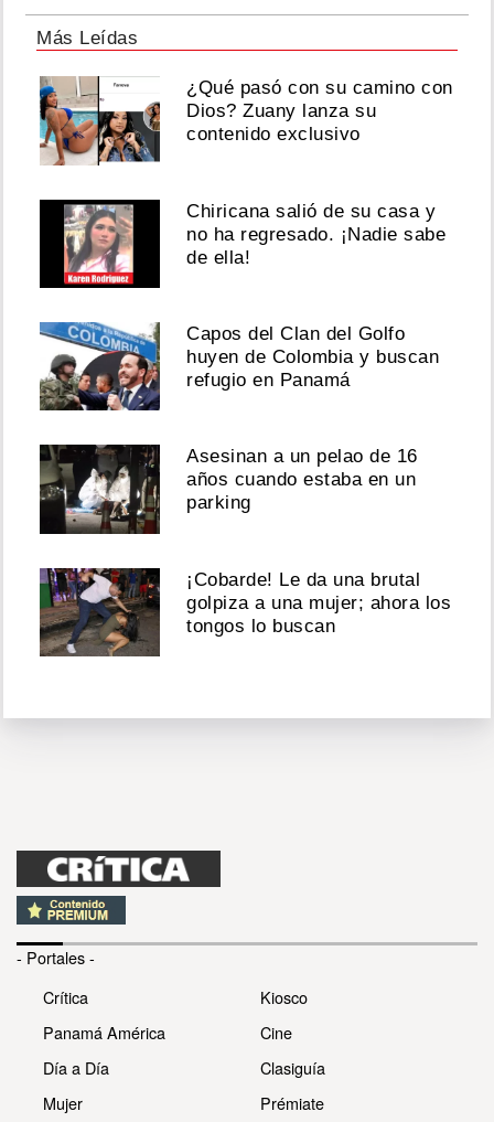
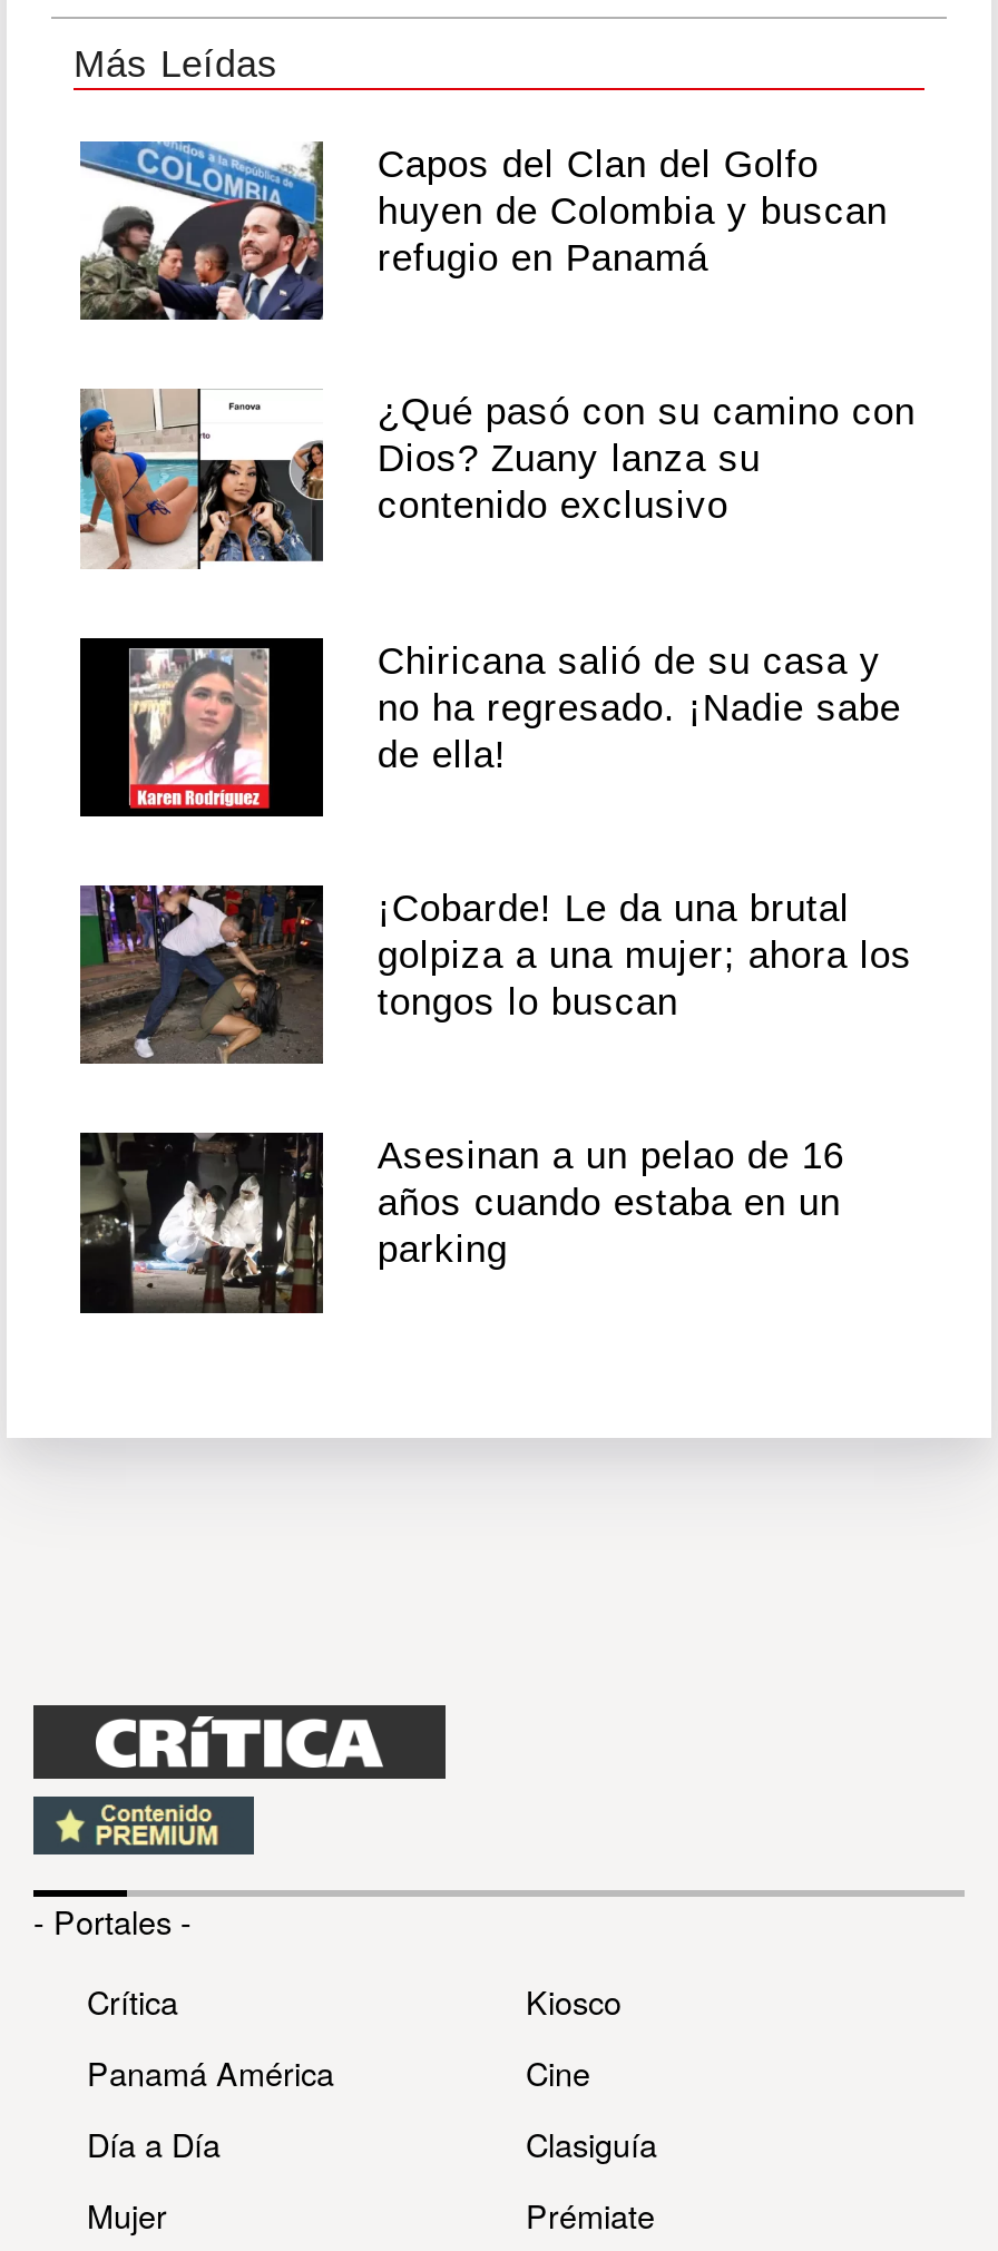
moved down: [image] | ¿Qué pasó con su camino con | Dios? Zuany lanza su | contenido exclusivo | Chiricana salió de su casa y | no ha regresado. ¡Nadie sabe | de ella!

moved up: [image] | Capos del Clan del Golfo | huyen de Colombia y buscan | refugio en Panamá

moved down: [image] | Asesinan a un pelao de 16 | años cuando estaba en un | parking

moved up: [image] | ¡Cobarde! Le da una brutal | golpiza a una mujer; ahora los | tongos lo buscan
